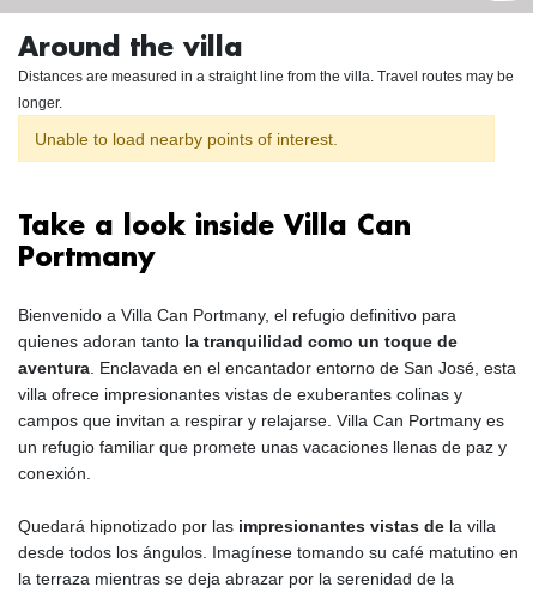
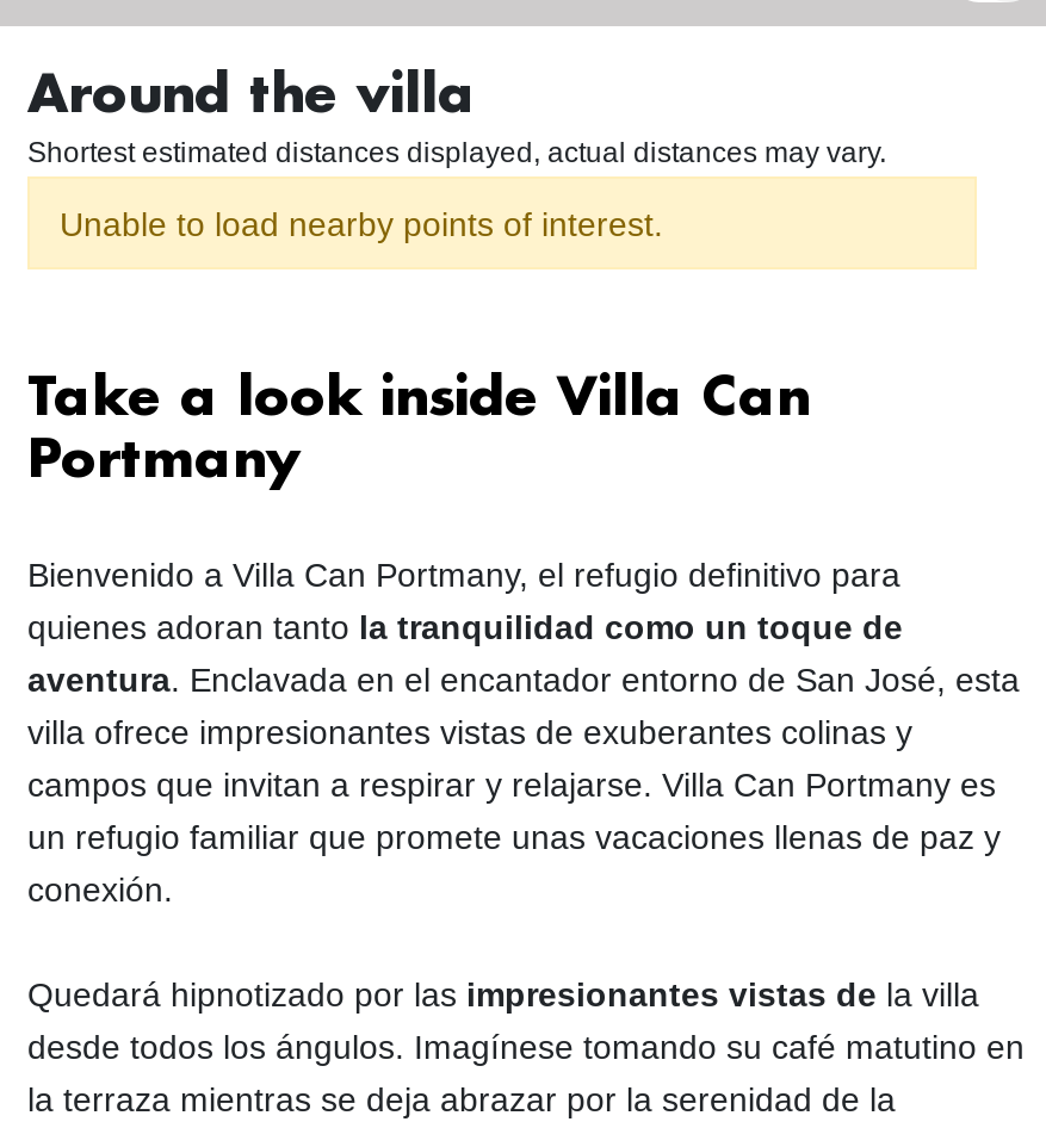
- Distances are measured in a straight line from the villa. Travel routes may be
- longer.
+ Shortest estimated distances displayed, actual distances may vary.
